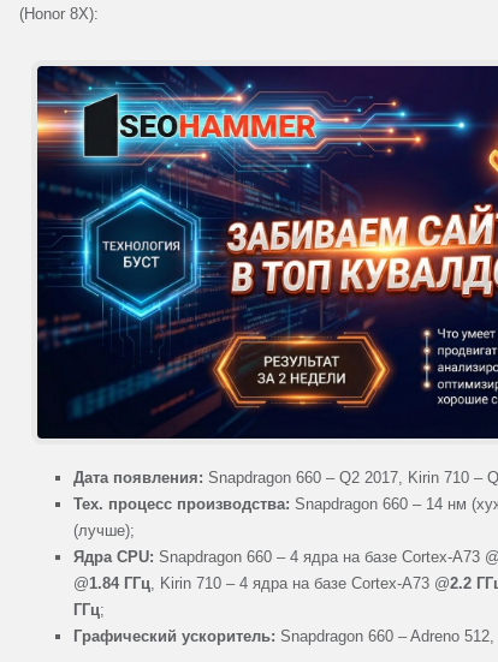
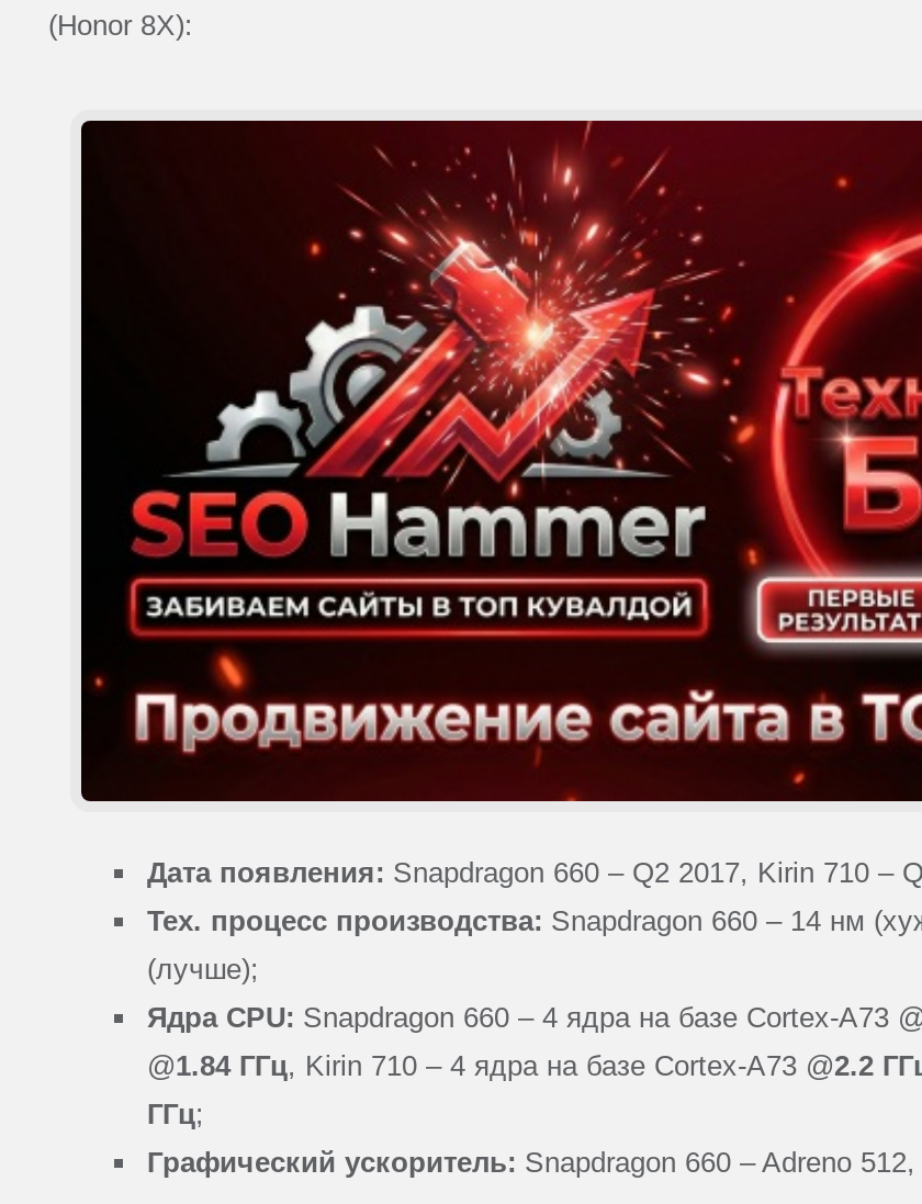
- [image]
+ [image]
